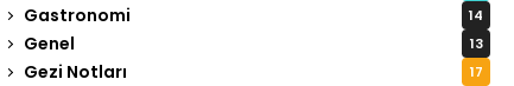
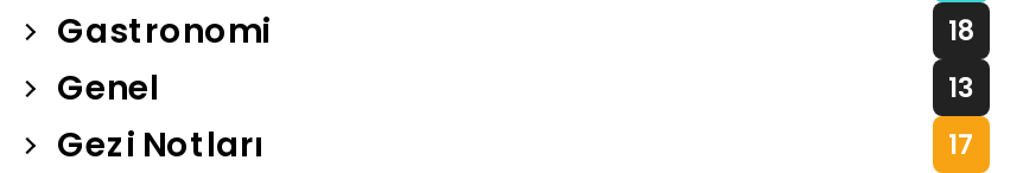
- 14
+ 18
